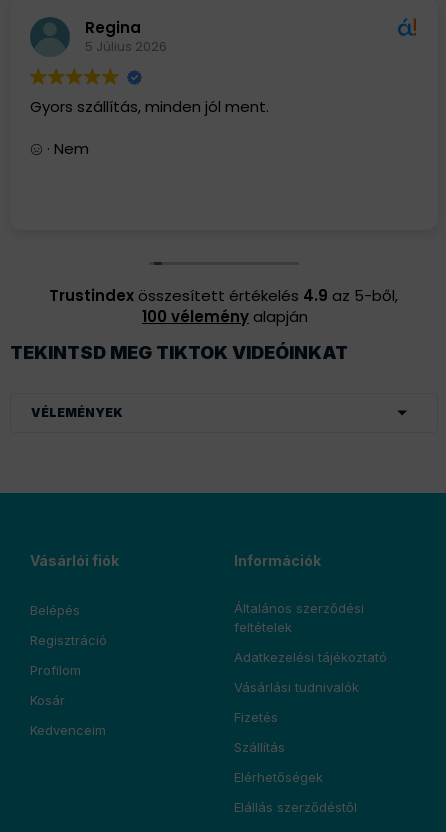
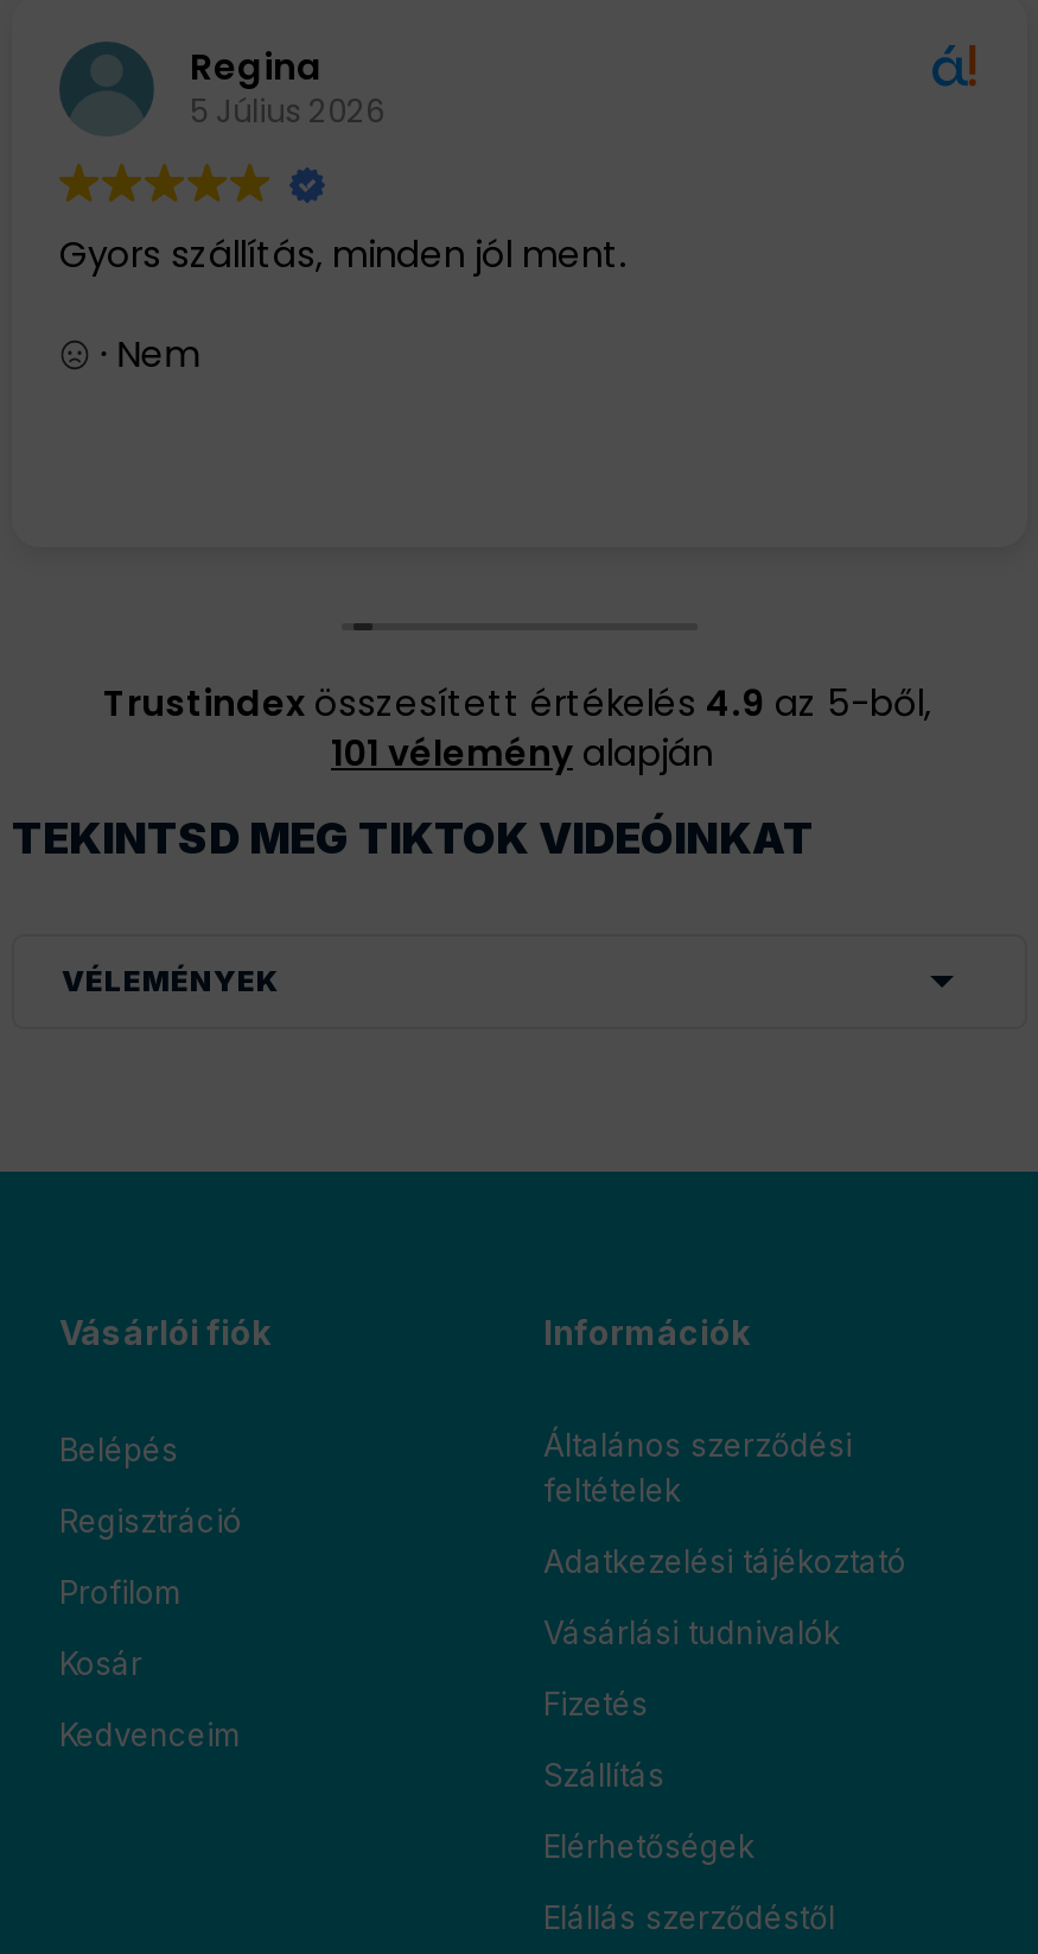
- 100 vélemény alapján
+ 101 vélemény alapján
